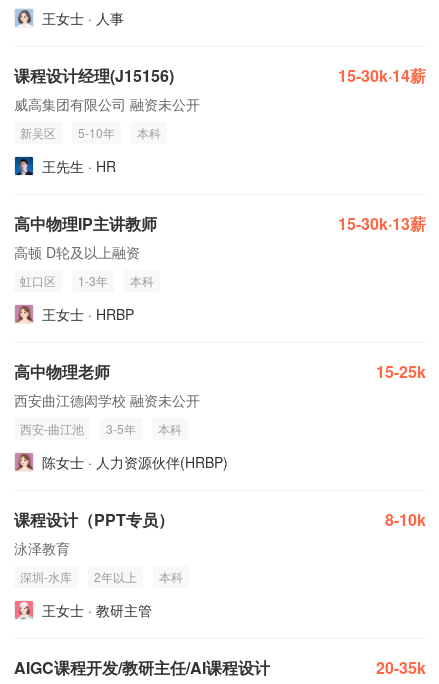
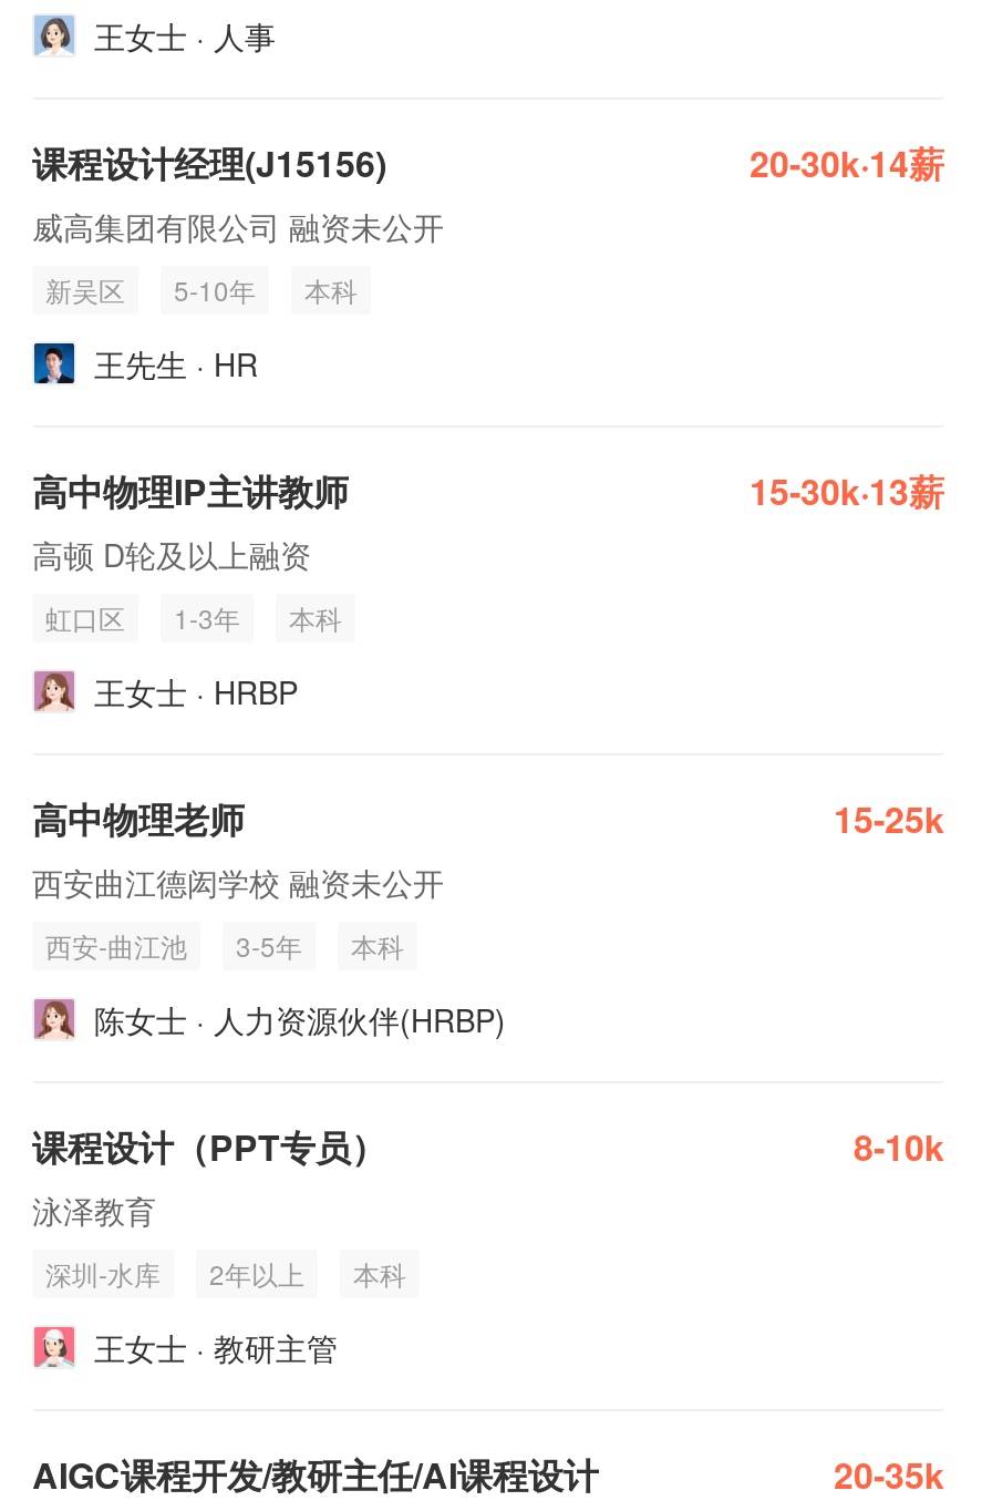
- 15-30k·14薪
+ 20-30k·14薪
